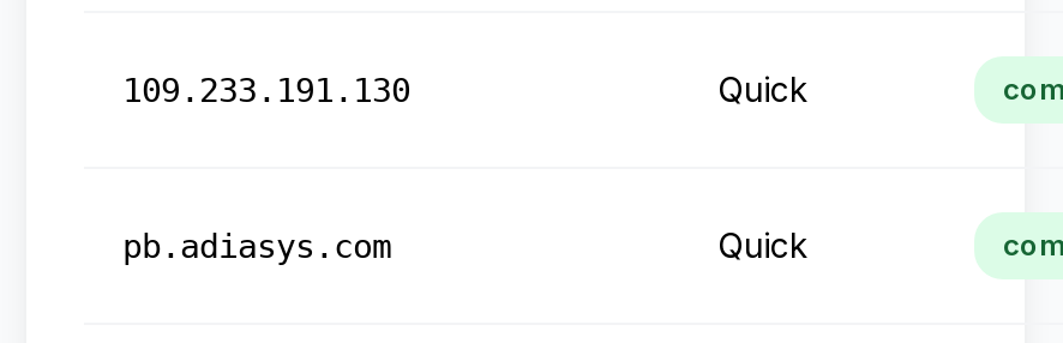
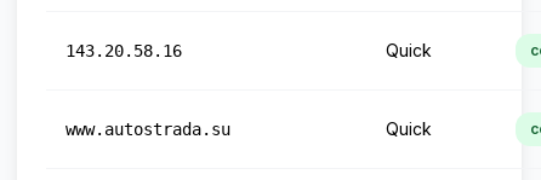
- 109.233.191.130
+ 143.20.58.16

- pb.adiasys.com
+ www.autostrada.su
